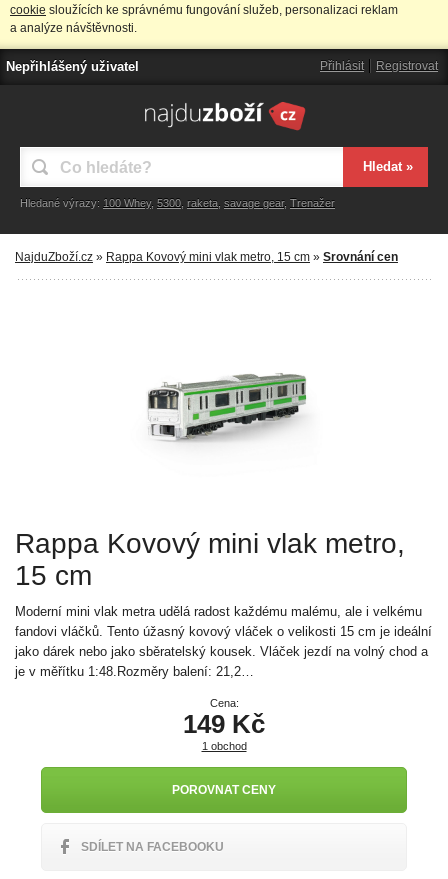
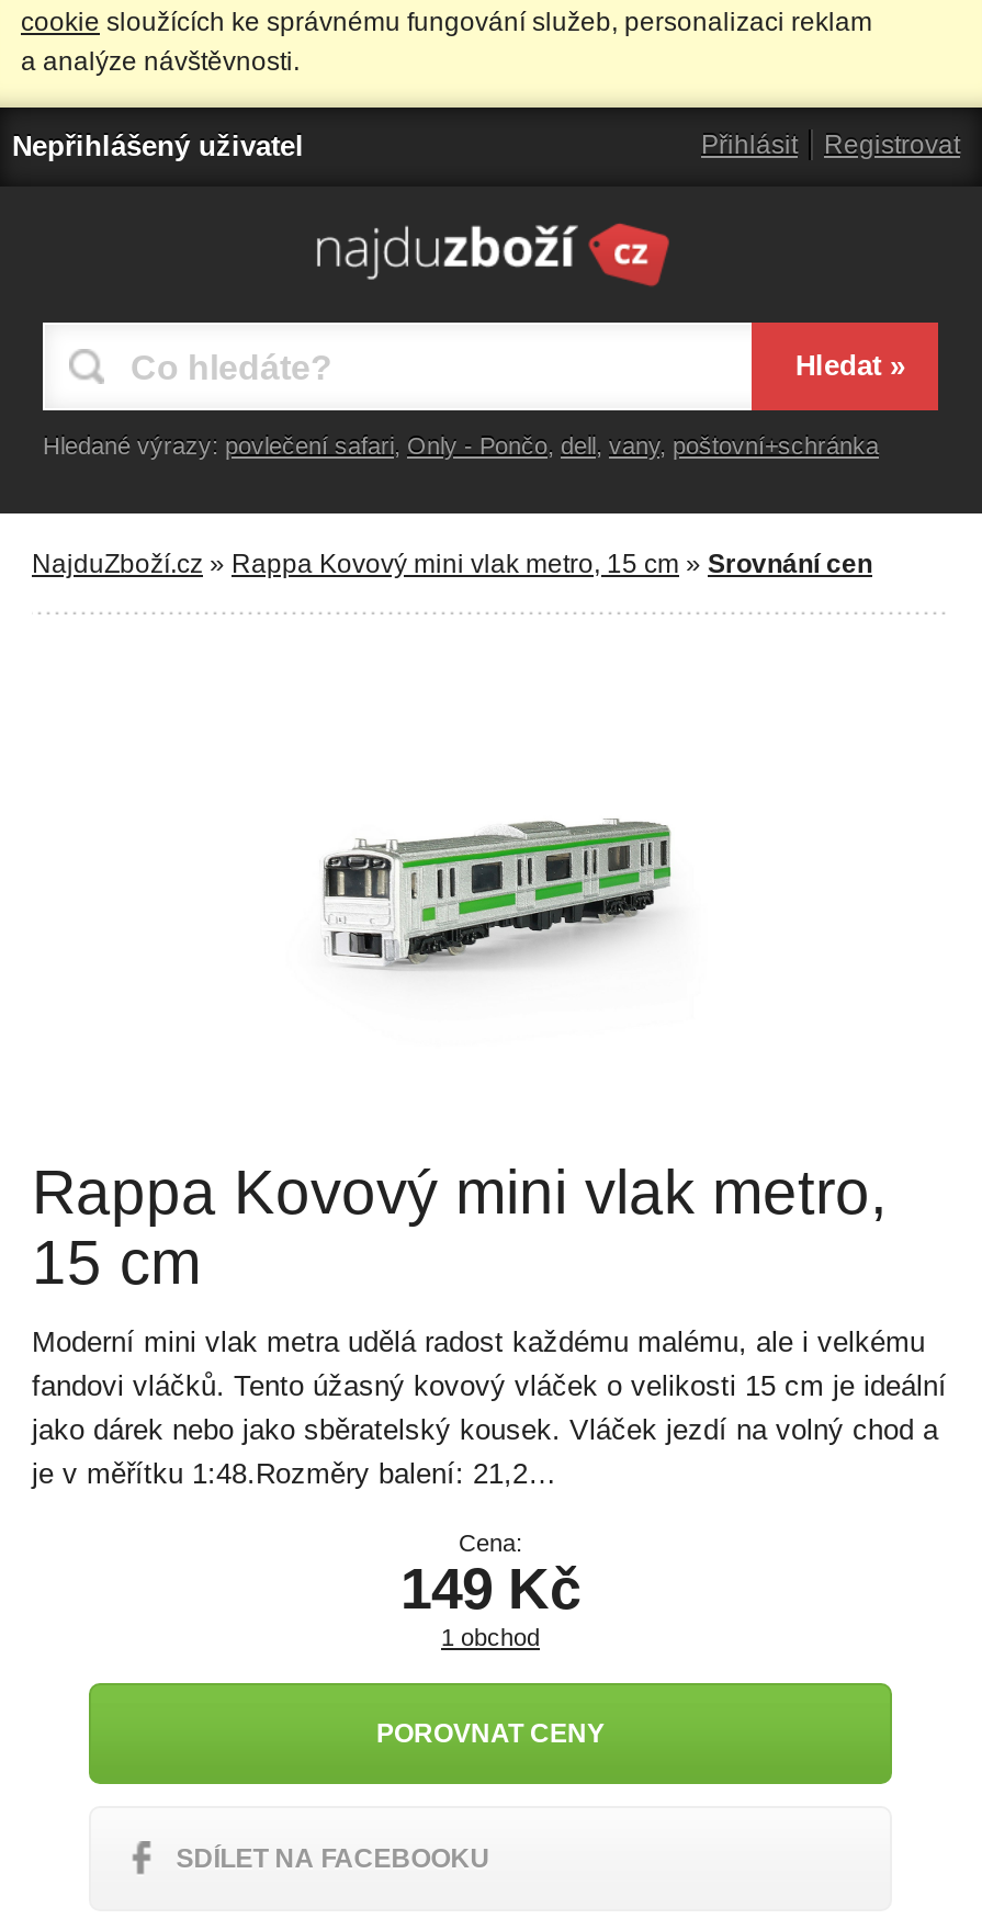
- Hledané výrazy: 100 Whey, 5300, raketa, savage gear, Trenažer
+ Hledané výrazy: povlečení safari, Only - Pončo, dell, vany, poštovní+schránka
